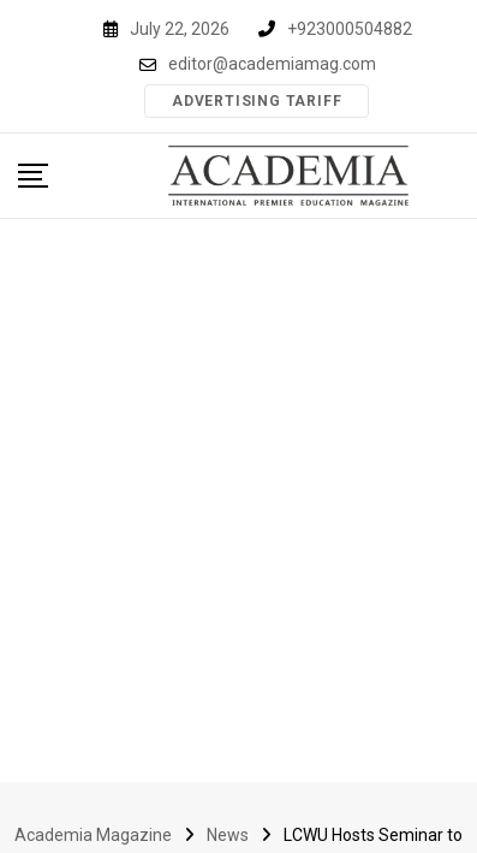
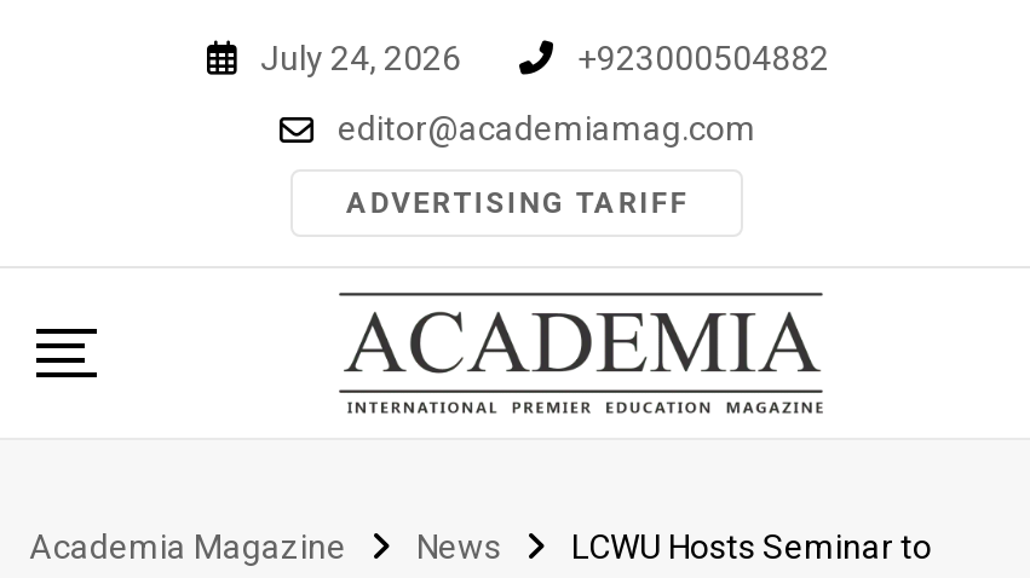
- July 22, 2026
+ July 24, 2026
